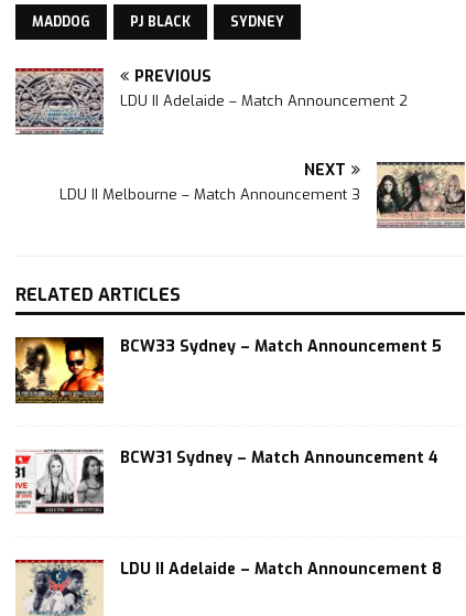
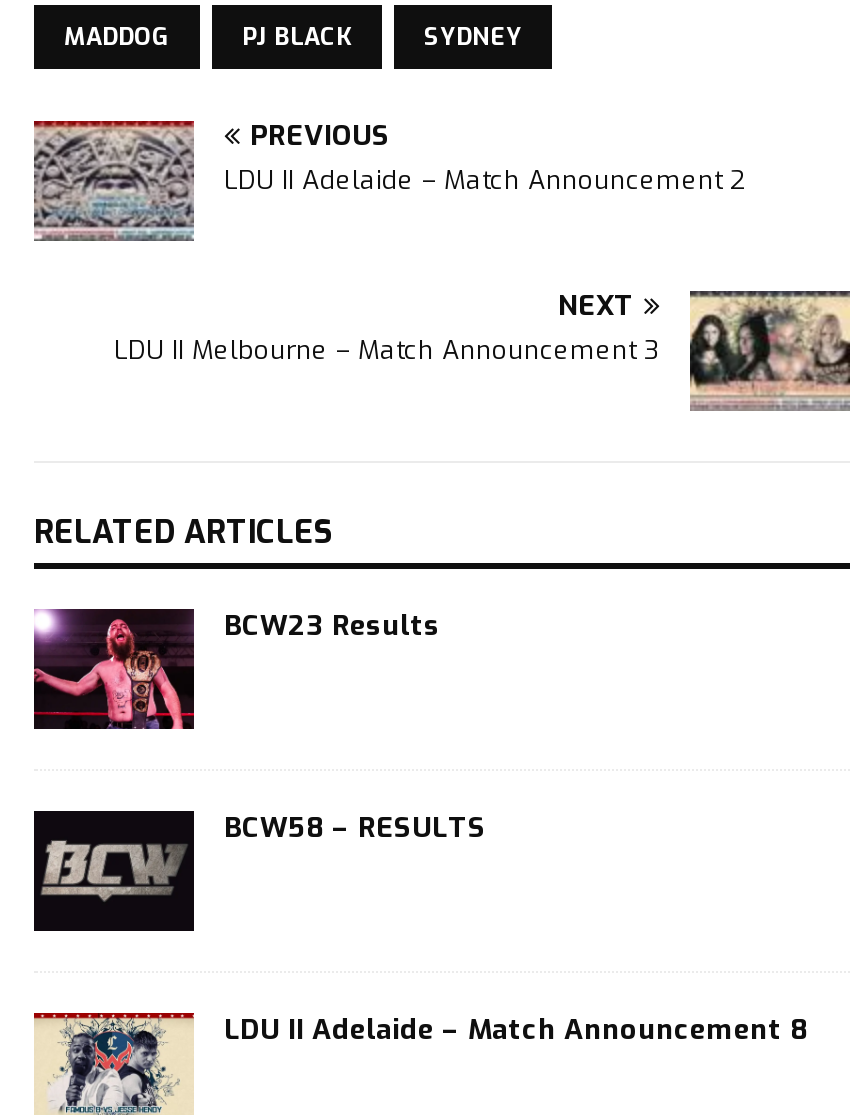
- [image]
- BCW33 Sydney – Match Announcement 5
+ [image]
+ BCW23 Results

- [image]
- BCW31 Sydney – Match Announcement 4
+ [image]
+ BCW58 – RESULTS
